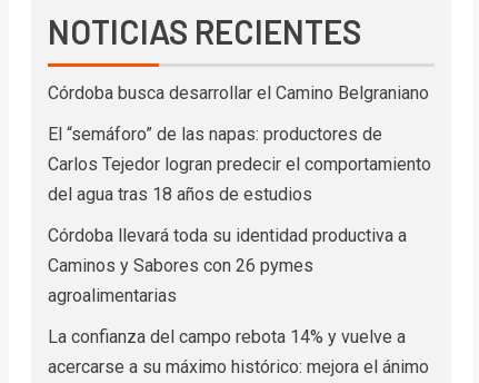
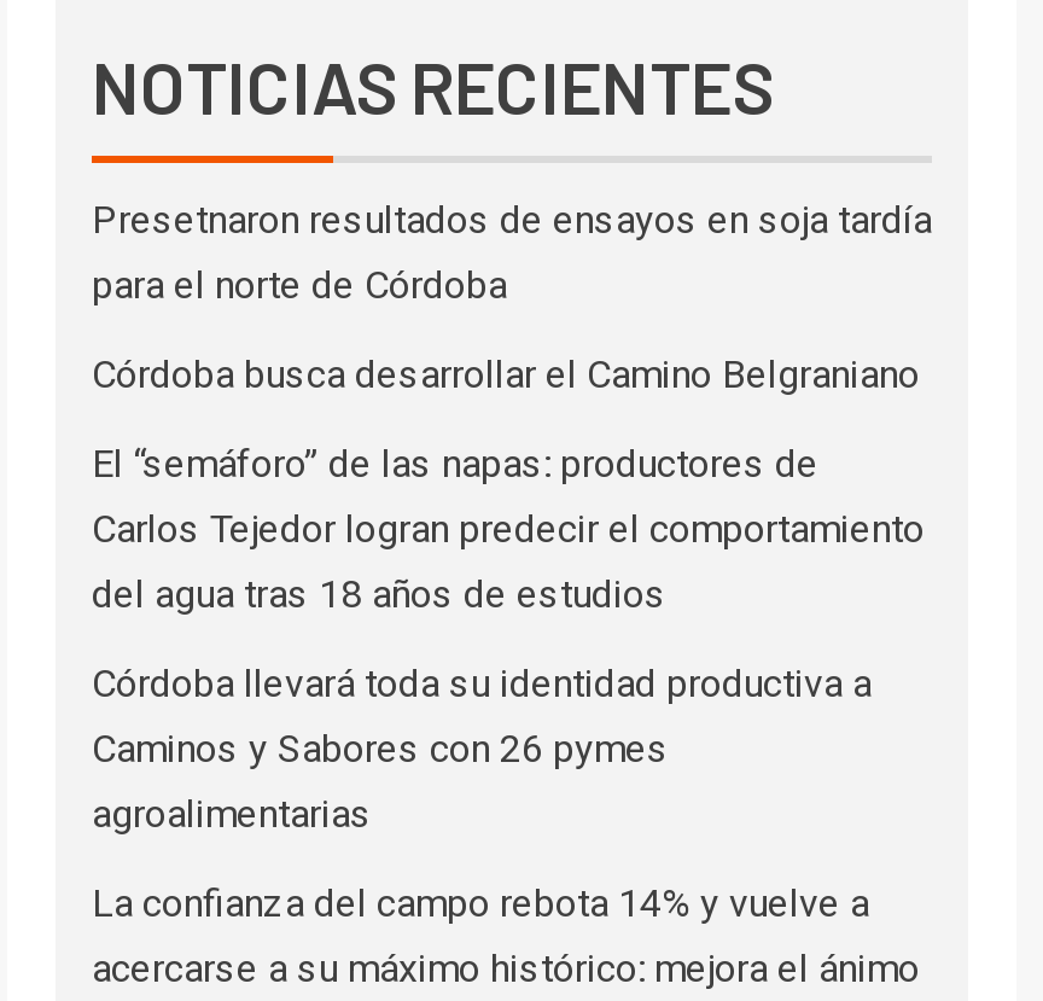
+ Presetnaron resultados de ensayos en soja tardía
+ para el norte de Córdoba
